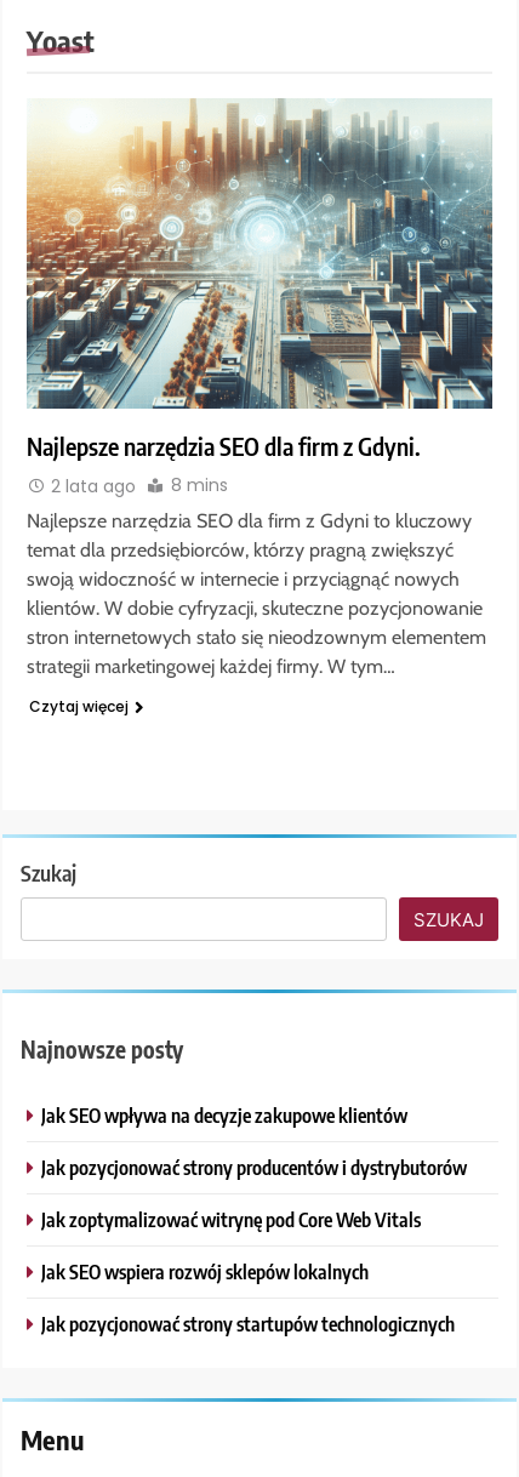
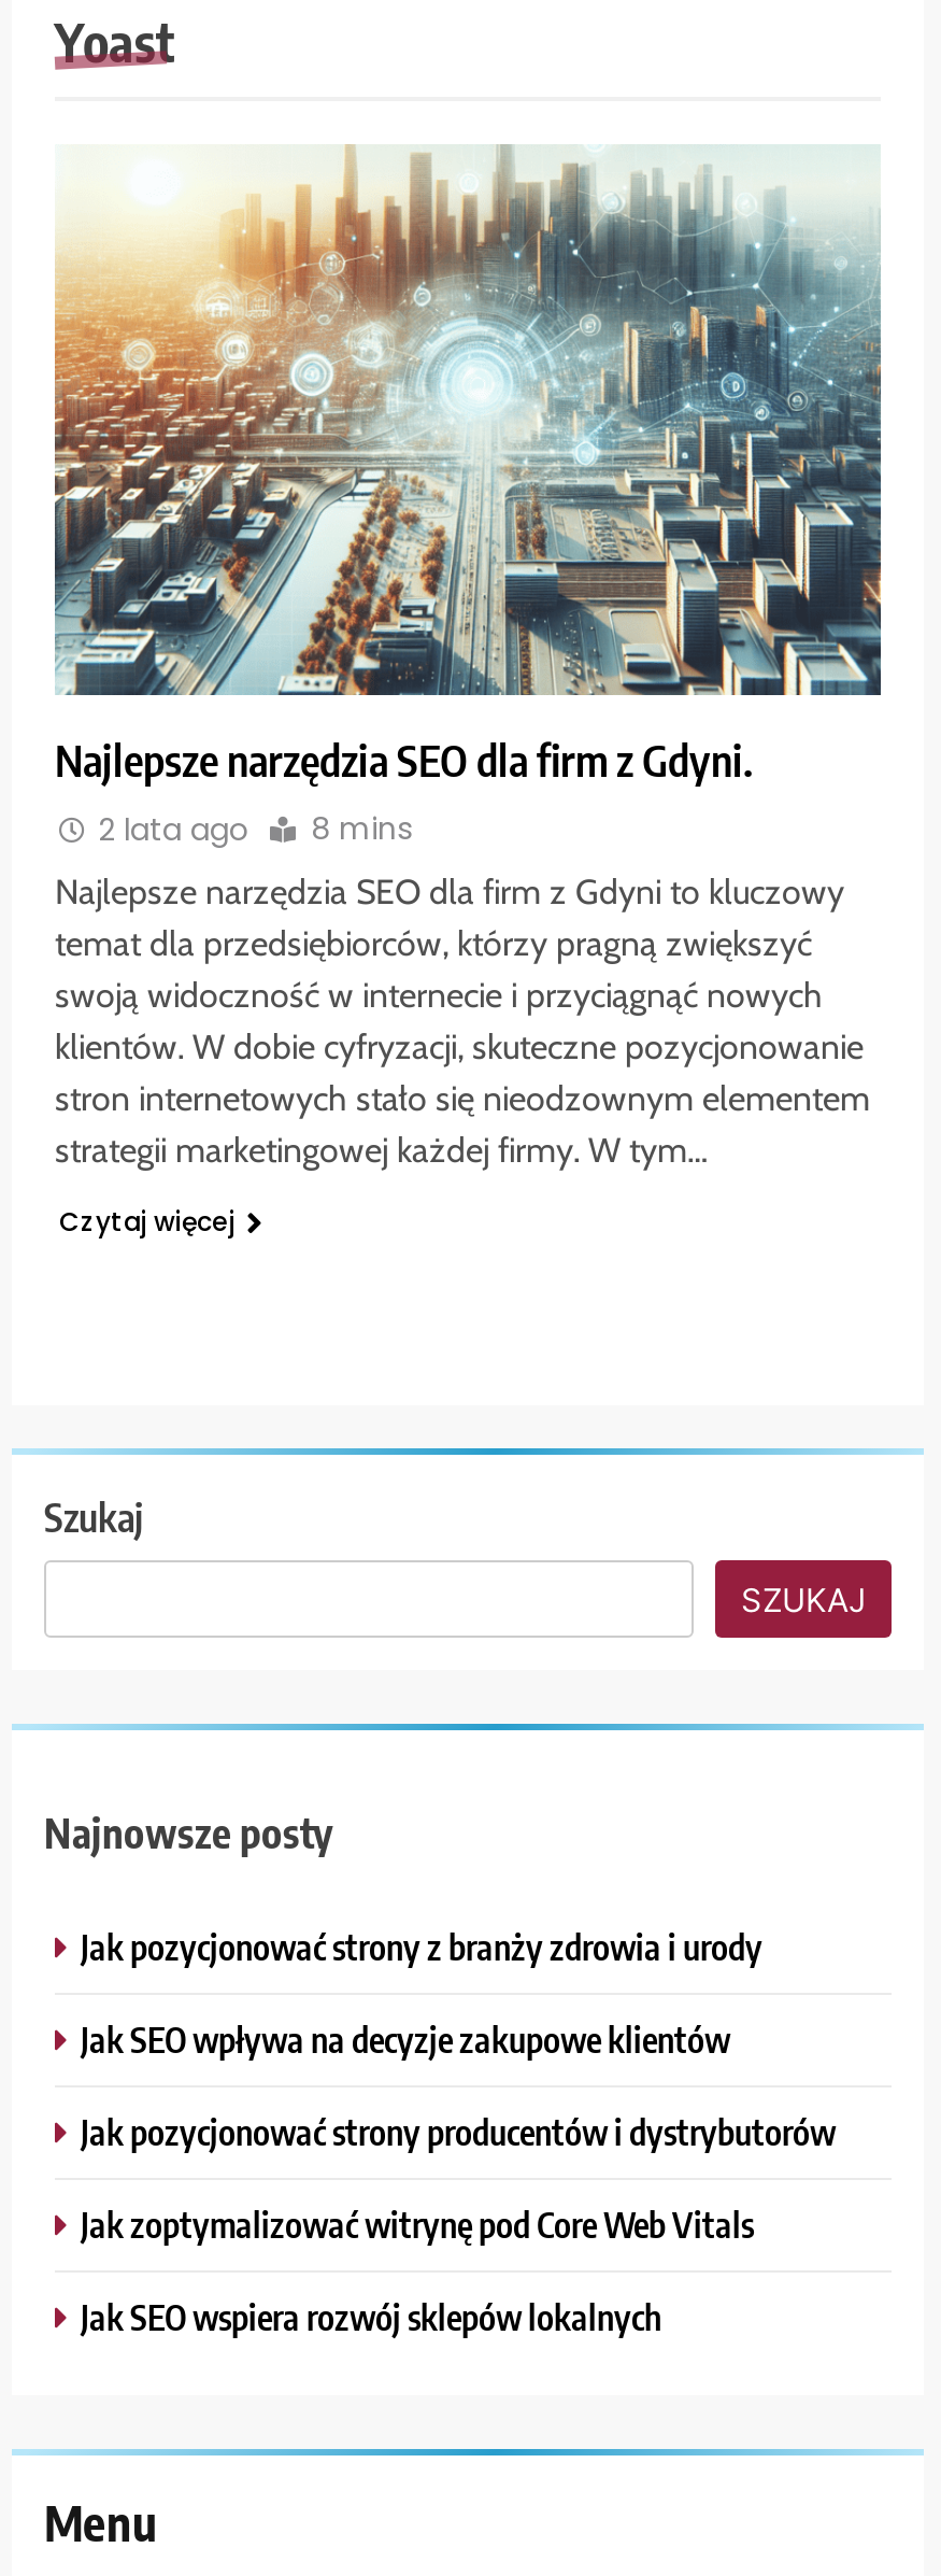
+ Jak pozycjonować strony z branży zdrowia i urody

moved down: Jak SEO wpływa na decyzje zakupowe klientów | Jak pozycjonować strony producentów i dystrybutorów | Jak zoptymalizować witrynę pod Core Web Vitals | Jak SEO wspiera rozwój sklepów lokalnych

- Jak pozycjonować strony startupów technologicznych
